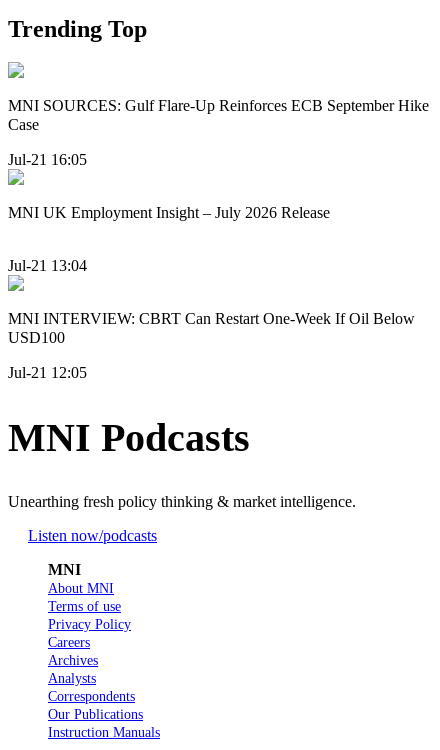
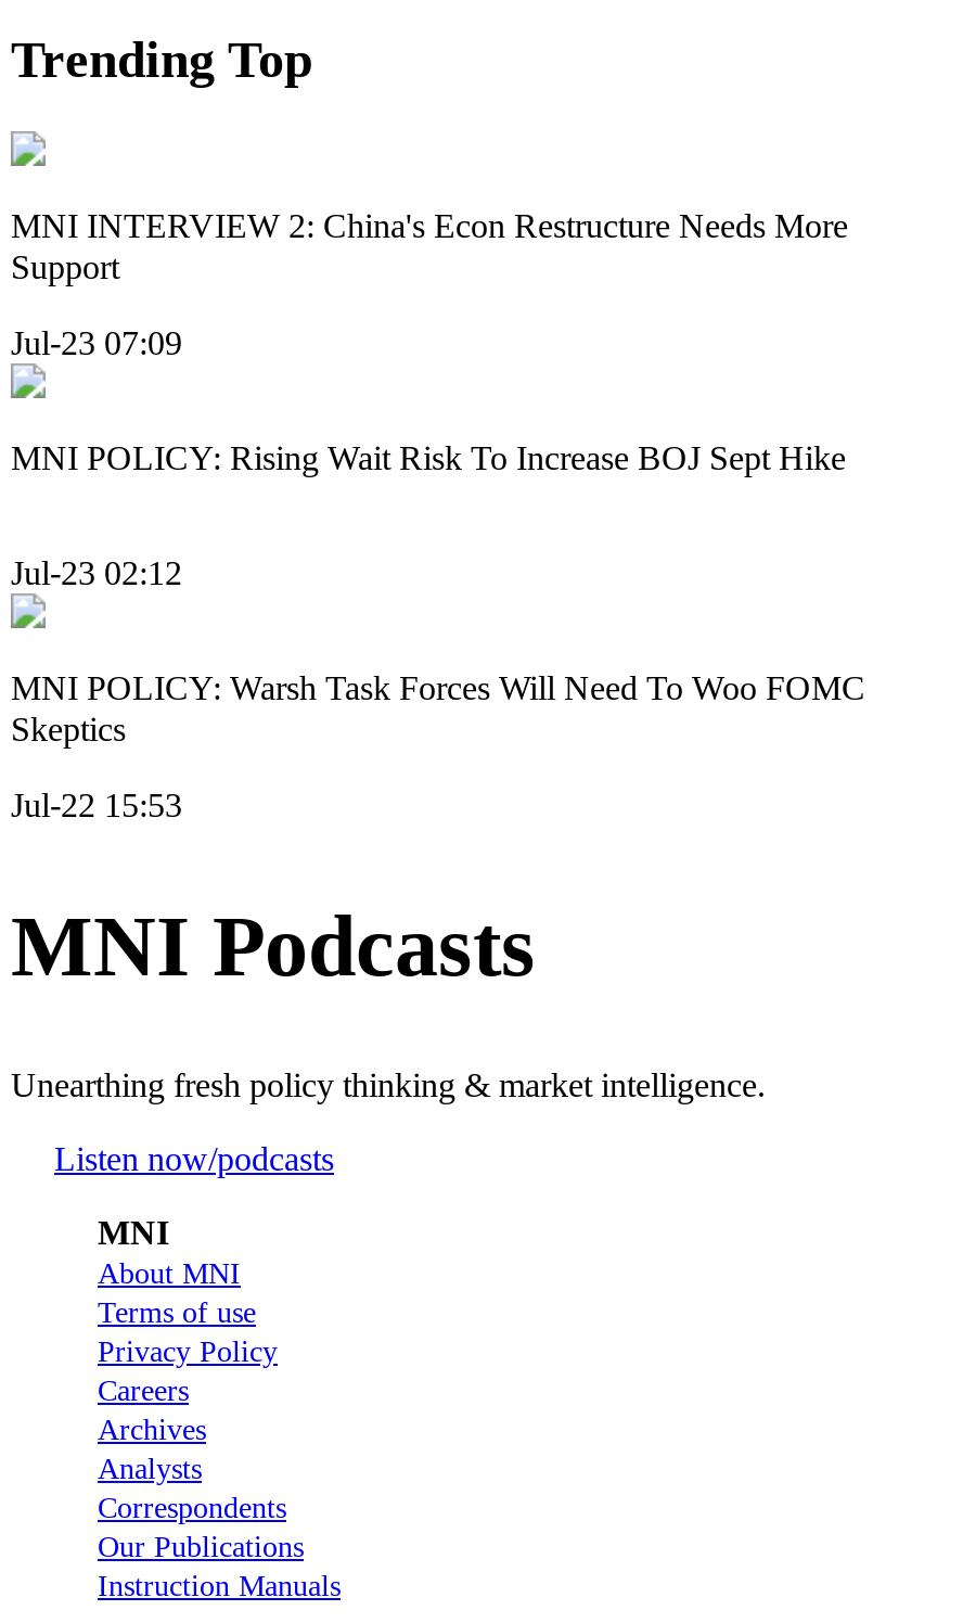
- MNI SOURCES: Gulf Flare-Up Reinforces ECB September Hike
- Case
+ MNI INTERVIEW 2: China's Econ Restructure Needs More
+ Support

- Jul-21 16:05
+ Jul-23 07:09

- MNI UK Employment Insight – July 2026 Release
+ MNI POLICY: Rising Wait Risk To Increase BOJ Sept Hike

- Jul-21 13:04
+ Jul-23 02:12

- MNI INTERVIEW: CBRT Can Restart One-Week If Oil Below
- USD100
+ MNI POLICY: Warsh Task Forces Will Need To Woo FOMC
+ Skeptics

- Jul-21 12:05
+ Jul-22 15:53
